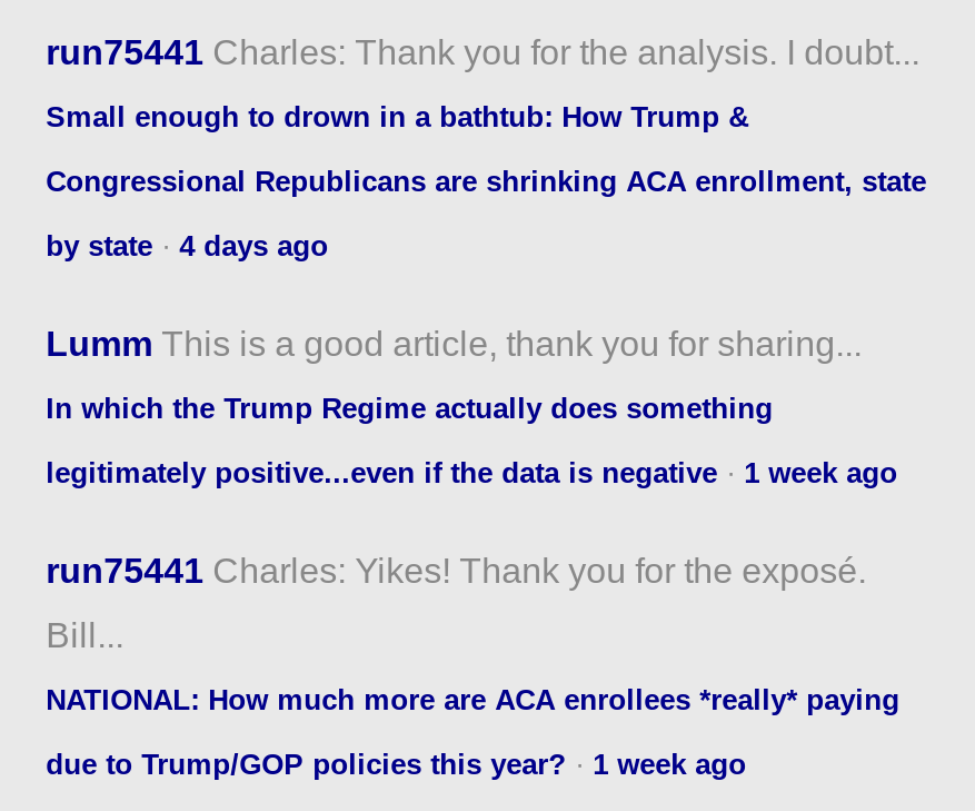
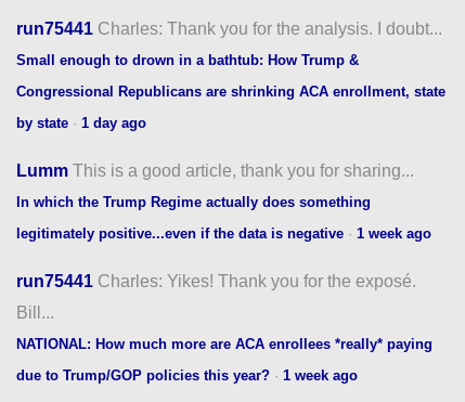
- by state · 4 days ago
+ by state · 1 day ago
